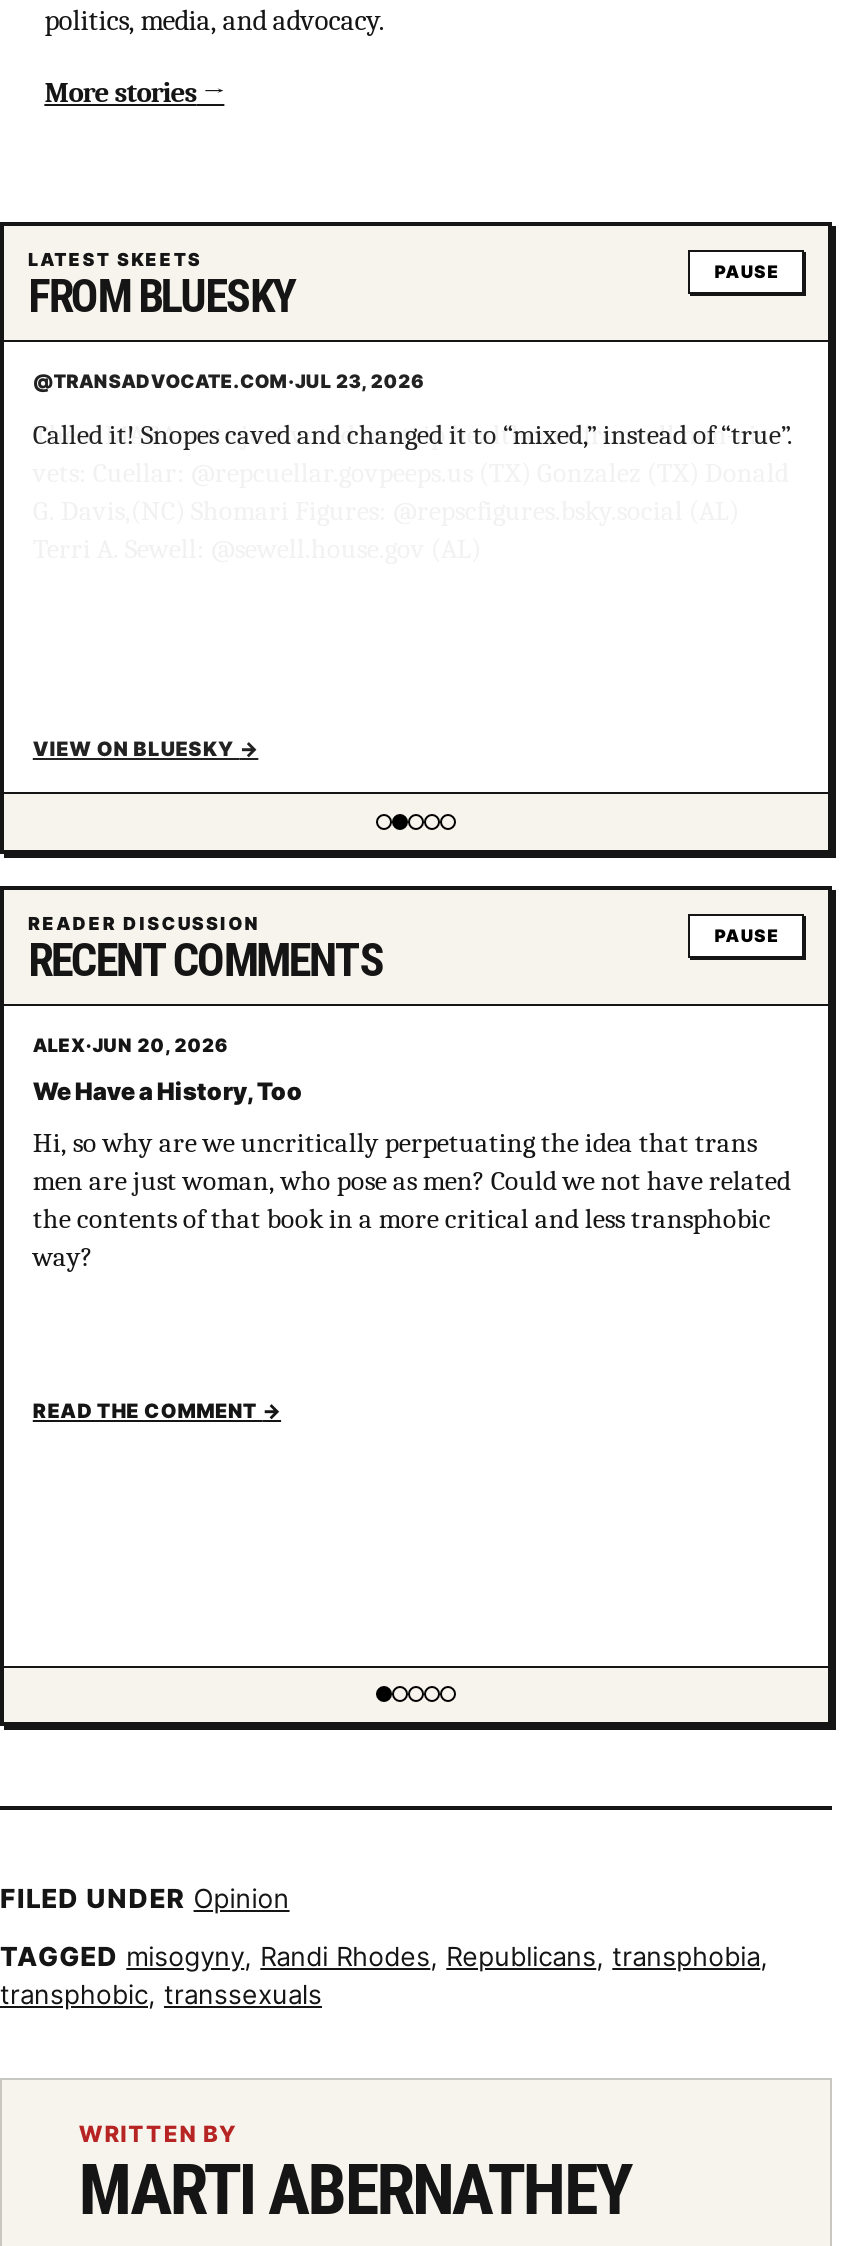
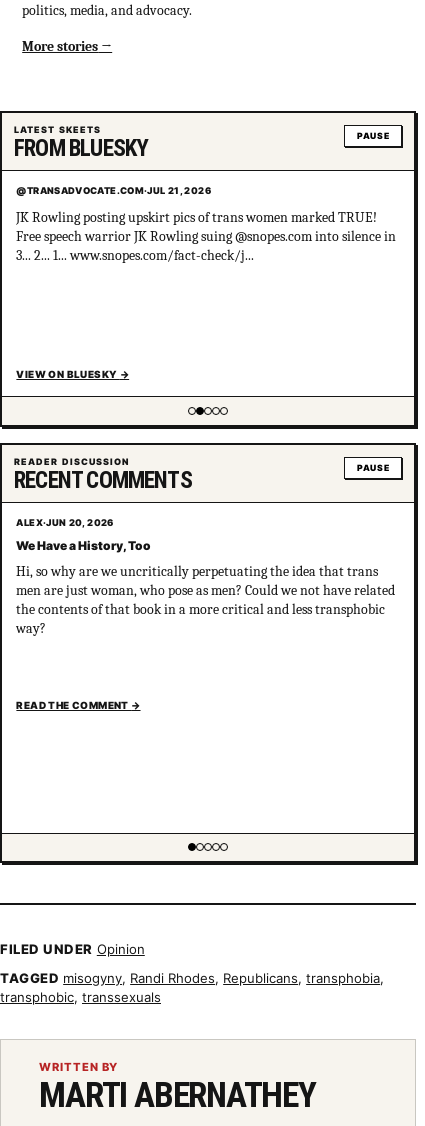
- @TRANSADVOCATE.COM·JUL 23, 2026
+ @TRANSADVOCATE.COM·JUL 21, 2026

- Called it! Snopes caved and changed it to “mixed,” instead of “true”.
+ JK Rowling posting upskirt pics of trans women marked TRUE!
+ Free speech warrior JK Rowling suing @snopes.com into silence in
+ 3... 2... 1... www.snopes.com/fact-check/j...
